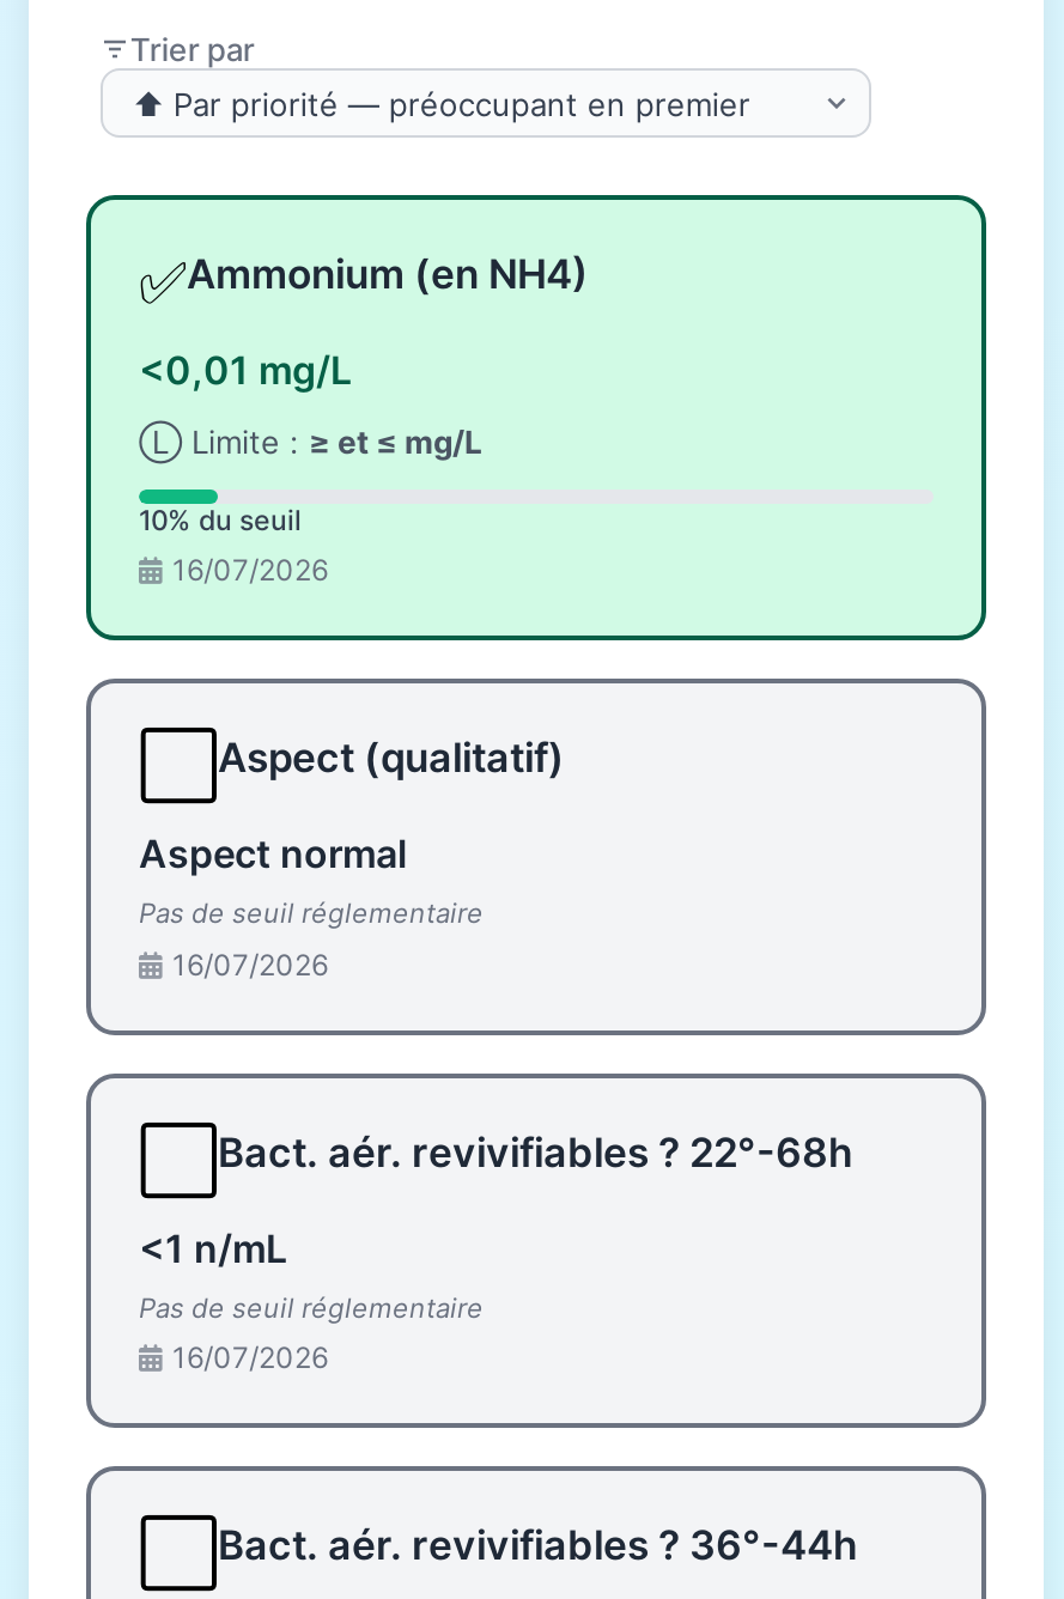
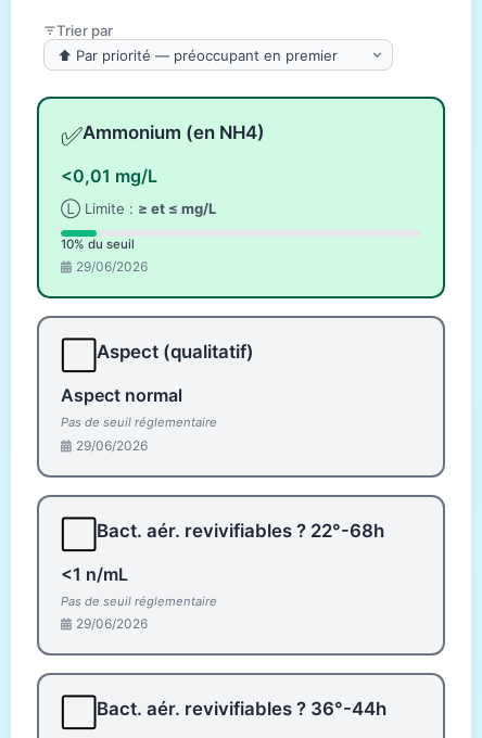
- 16/07/2026
+ 29/06/2026

- 16/07/2026
+ 29/06/2026

- 16/07/2026
+ 29/06/2026
